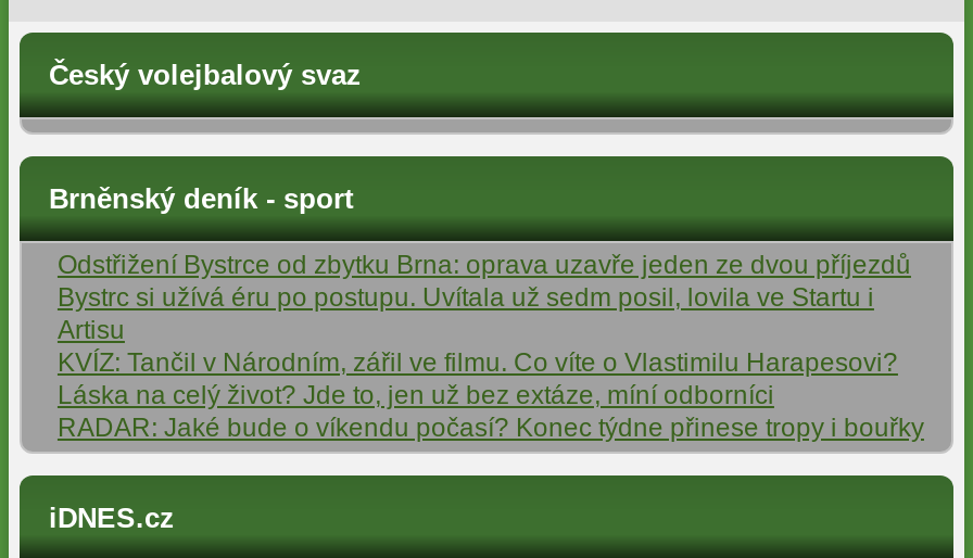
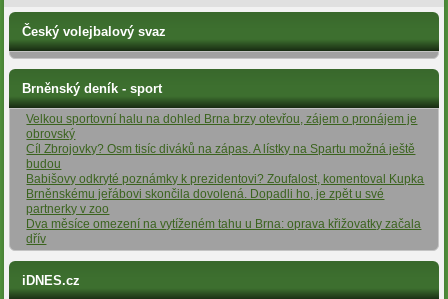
- Odstřižení Bystrce od zbytku Brna: oprava uzavře jeden ze dvou příjezdů
- Bystrc si užívá éru po postupu. Uvítala už sedm posil, lovila ve Startu i
- Artisu
- KVÍZ: Tančil v Národním, zářil ve filmu. Co víte o Vlastimilu Harapesovi?
- Láska na celý život? Jde to, jen už bez extáze, míní odborníci
- RADAR: Jaké bude o víkendu počasí? Konec týdne přinese tropy i bouřky
+ Velkou sportovní halu na dohled Brna brzy otevřou, zájem o pronájem je
+ obrovský
+ Cíl Zbrojovky? Osm tisíc diváků na zápas. A lístky na Spartu možná ještě
+ budou
+ Babišovy odkryté poznámky k prezidentovi? Zoufalost, komentoval Kupka
+ Brněnskému jeřábovi skončila dovolená. Dopadli ho, je zpět u své
+ partnerky v zoo
+ Dva měsíce omezení na vytíženém tahu u Brna: oprava křižovatky začala
+ dřív
